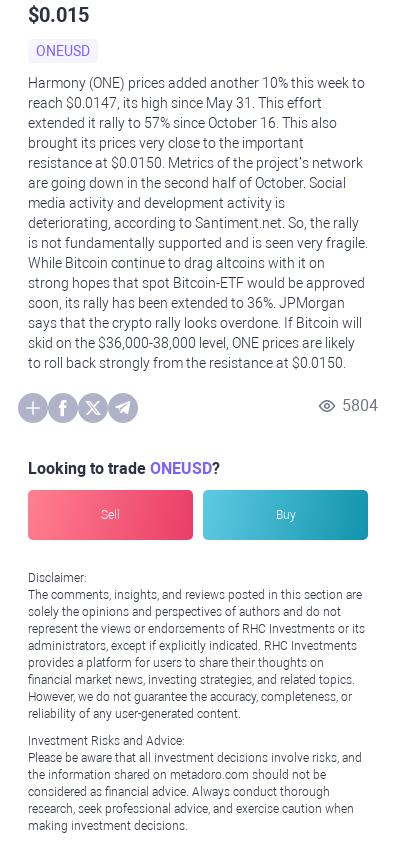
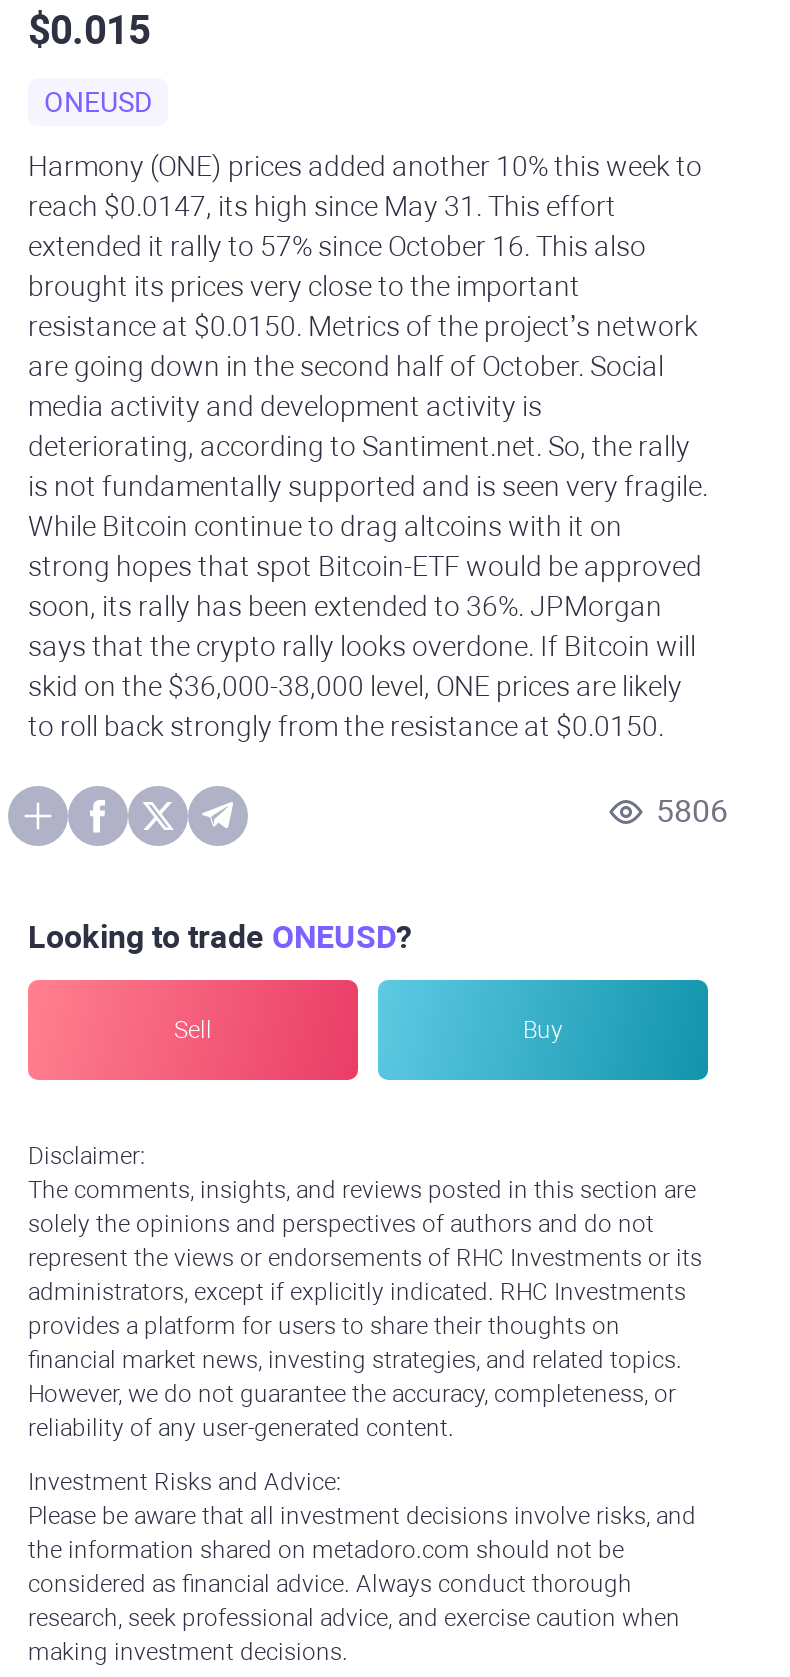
- 5804
+ 5806
